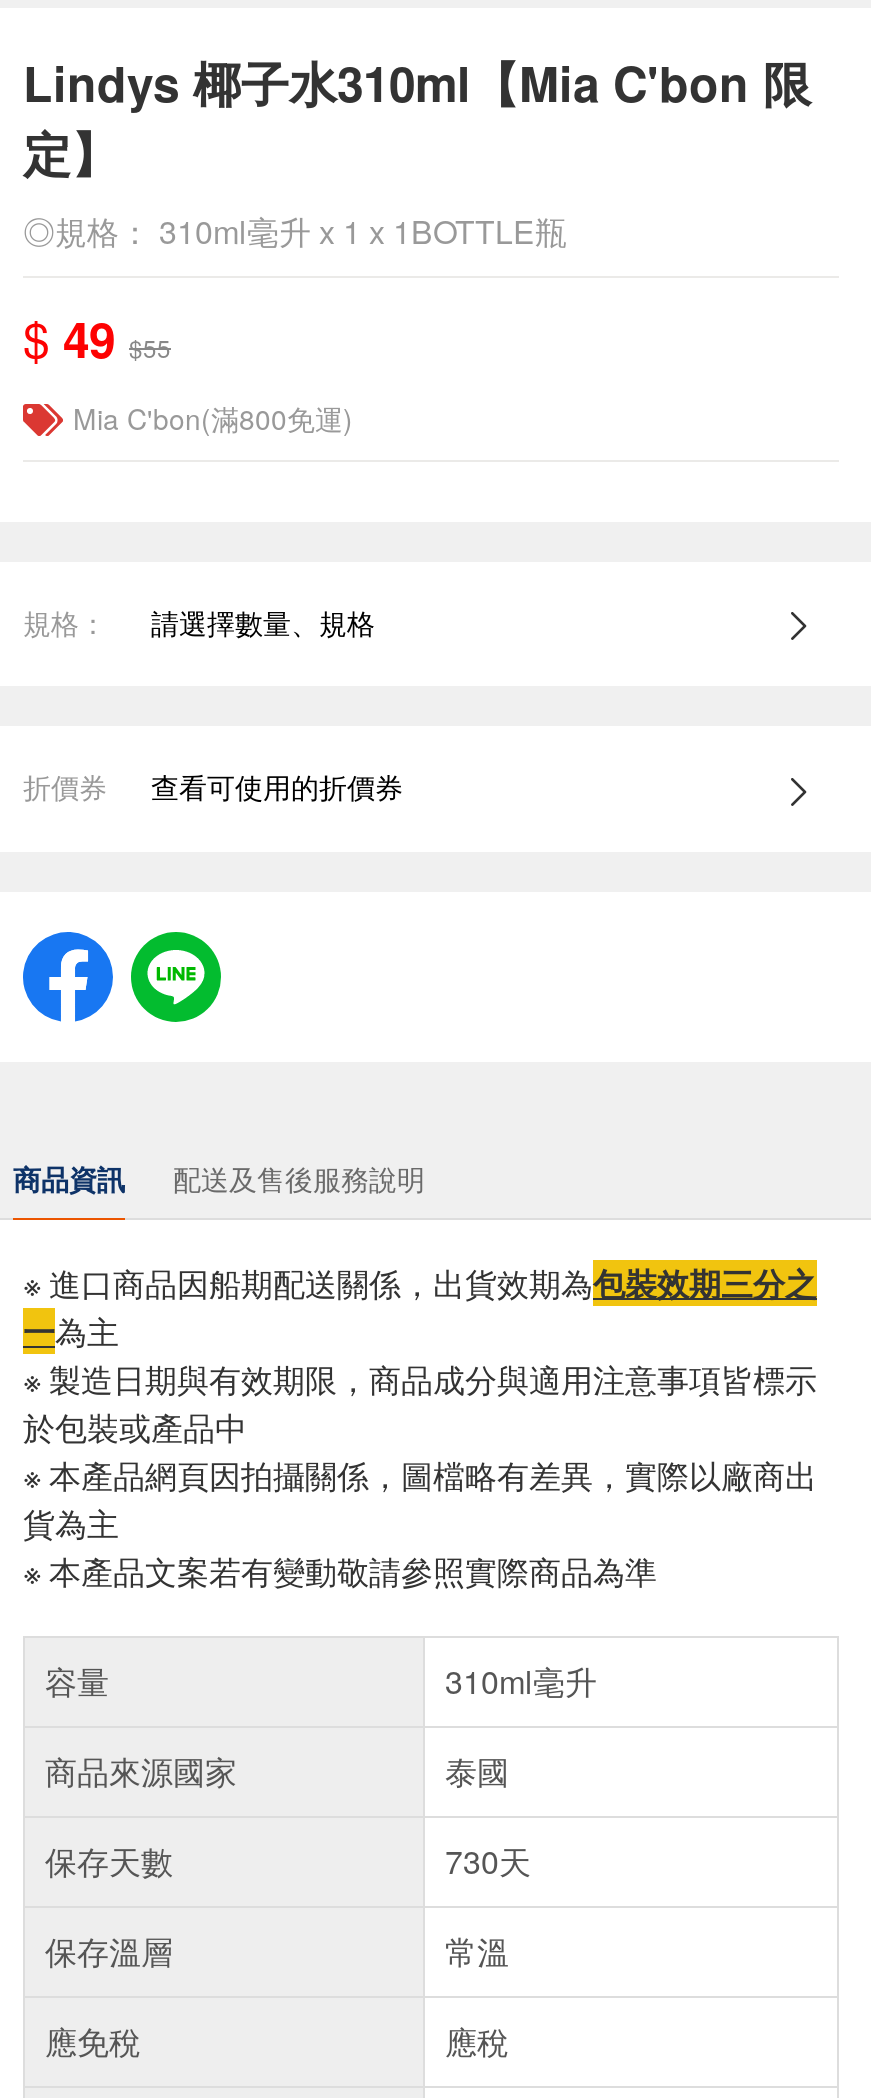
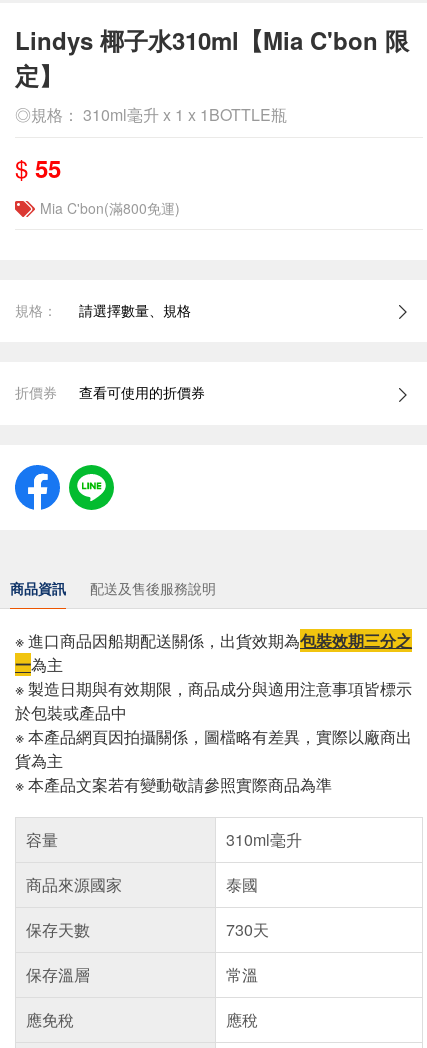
- $ 49 $55
+ $ 55
